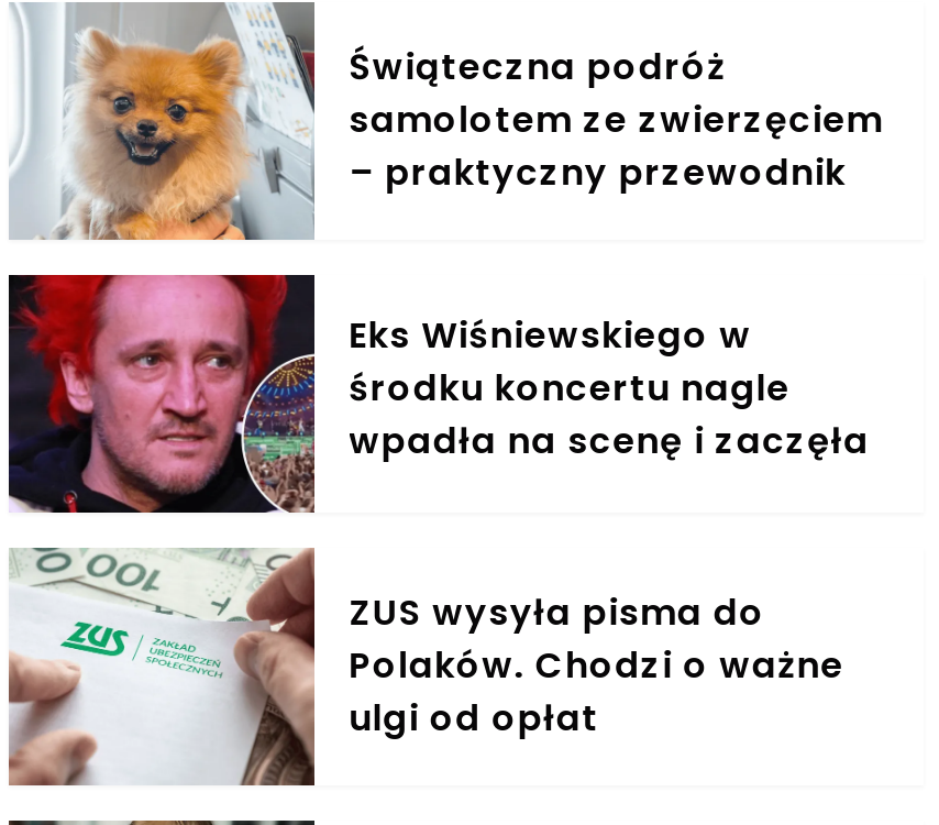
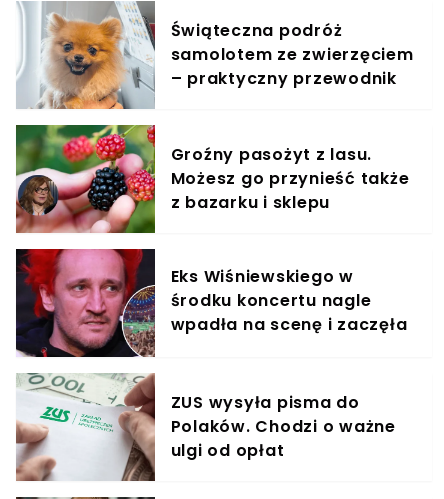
+ [image]
+ Groźny pasożyt z lasu.
+ Możesz go przynieść także
+ z bazarku i sklepu
